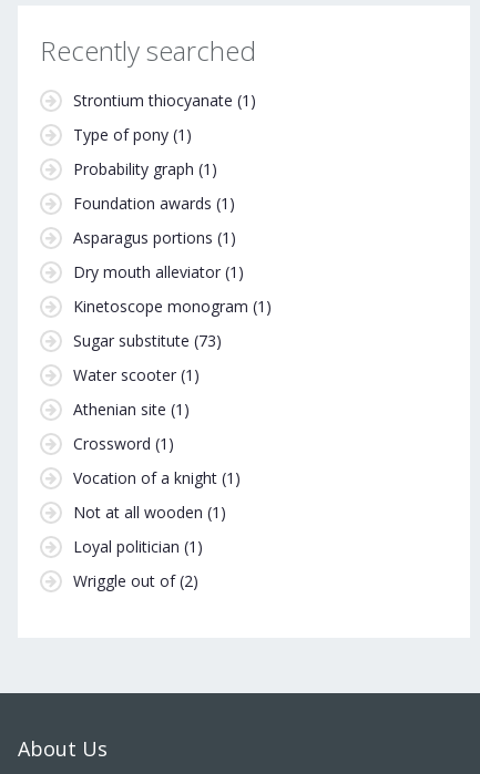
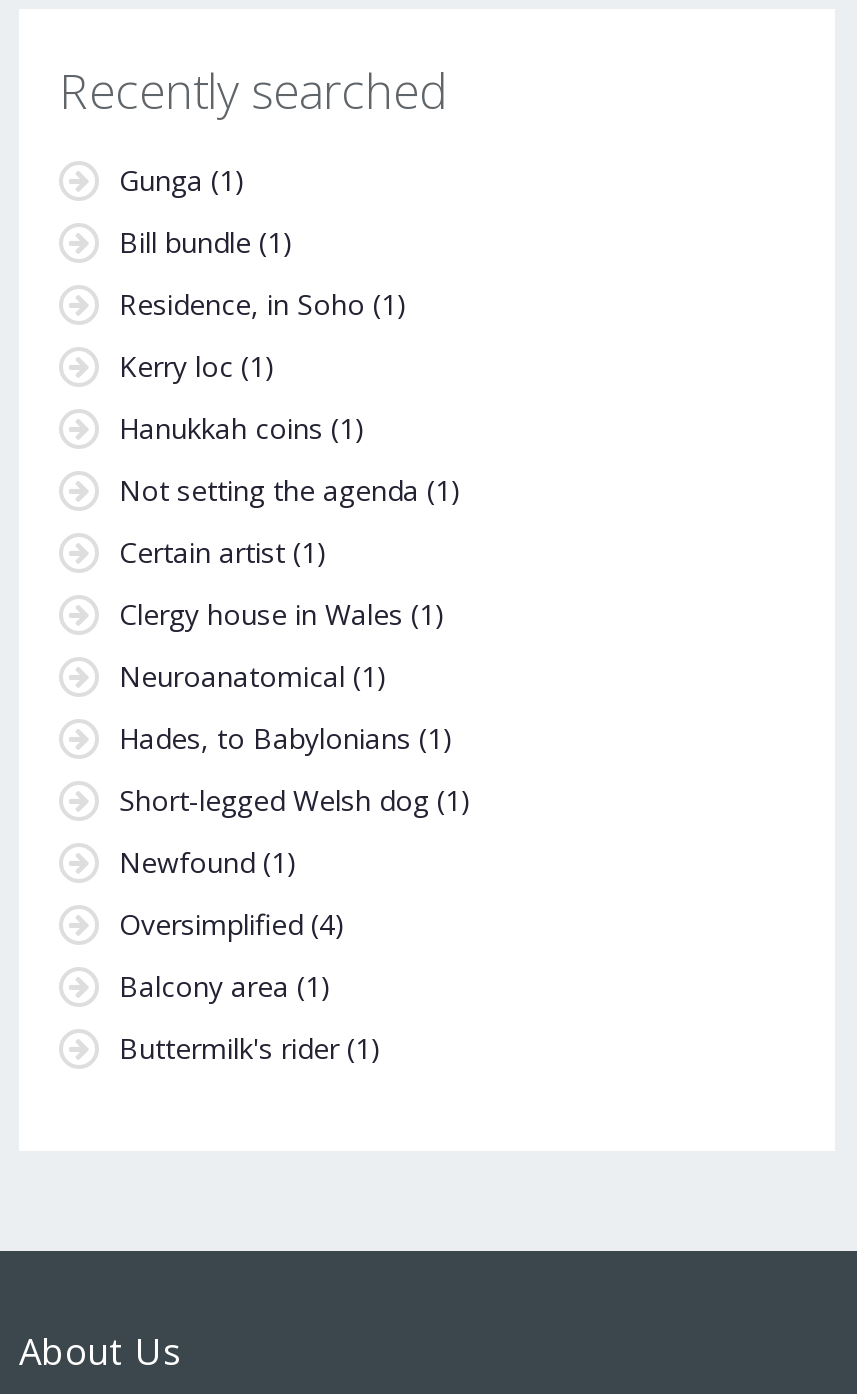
- Strontium thiocyanate (1)
+ Gunga (1)

- Type of pony (1)
+ Bill bundle (1)

- Probability graph (1)
+ Residence, in Soho (1)

- Foundation awards (1)
+ Kerry loc (1)

- Asparagus portions (1)
+ Hanukkah coins (1)

- Dry mouth alleviator (1)
+ Not setting the agenda (1)

- Kinetoscope monogram (1)
+ Certain artist (1)

- Sugar substitute (73)
+ Clergy house in Wales (1)

- Water scooter (1)
+ Neuroanatomical (1)

- Athenian site (1)
+ Hades, to Babylonians (1)

- Crossword (1)
+ Short-legged Welsh dog (1)

- Vocation of a knight (1)
+ Newfound (1)

- Not at all wooden (1)
+ Oversimplified (4)

- Loyal politician (1)
+ Balcony area (1)

- Wriggle out of (2)
+ Buttermilk's rider (1)
